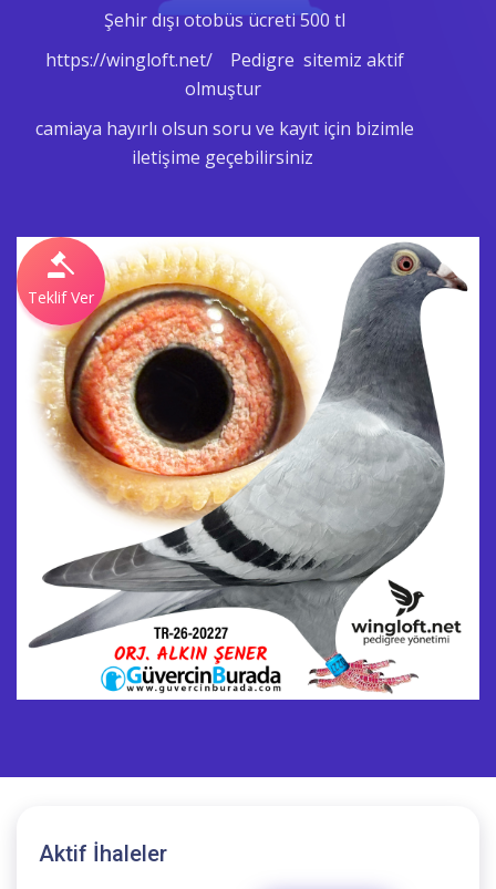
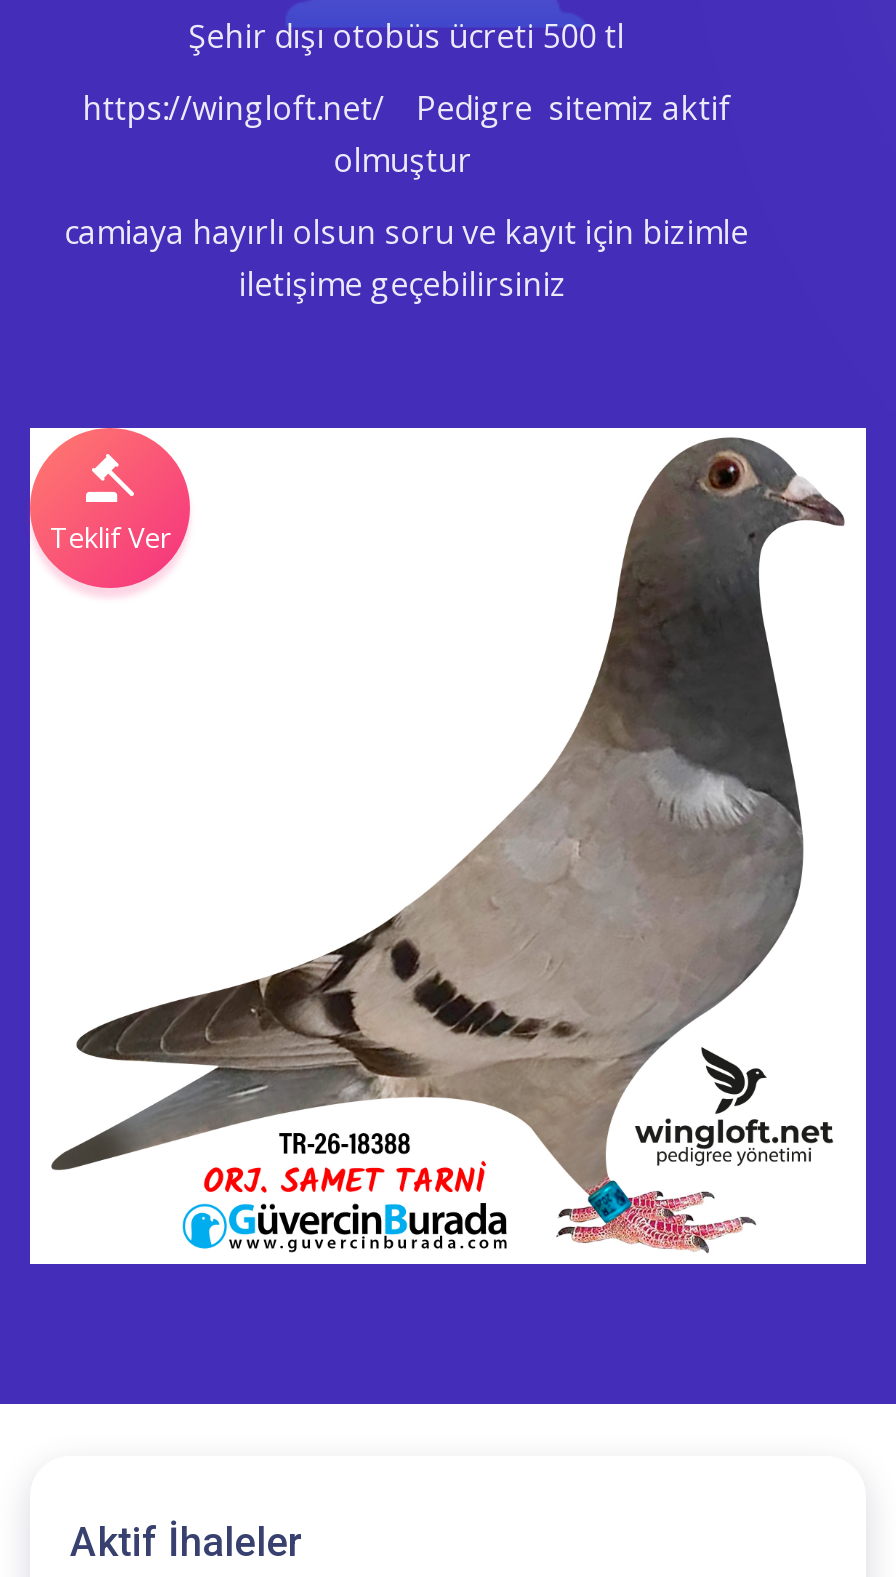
- [image]
+ [image]
